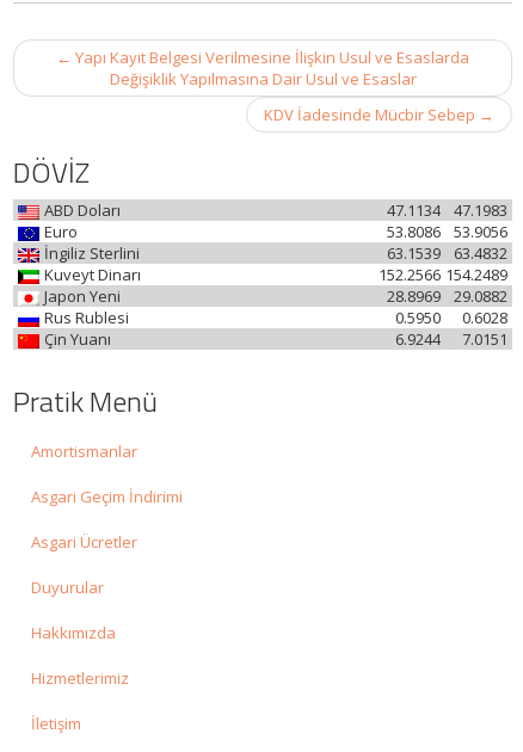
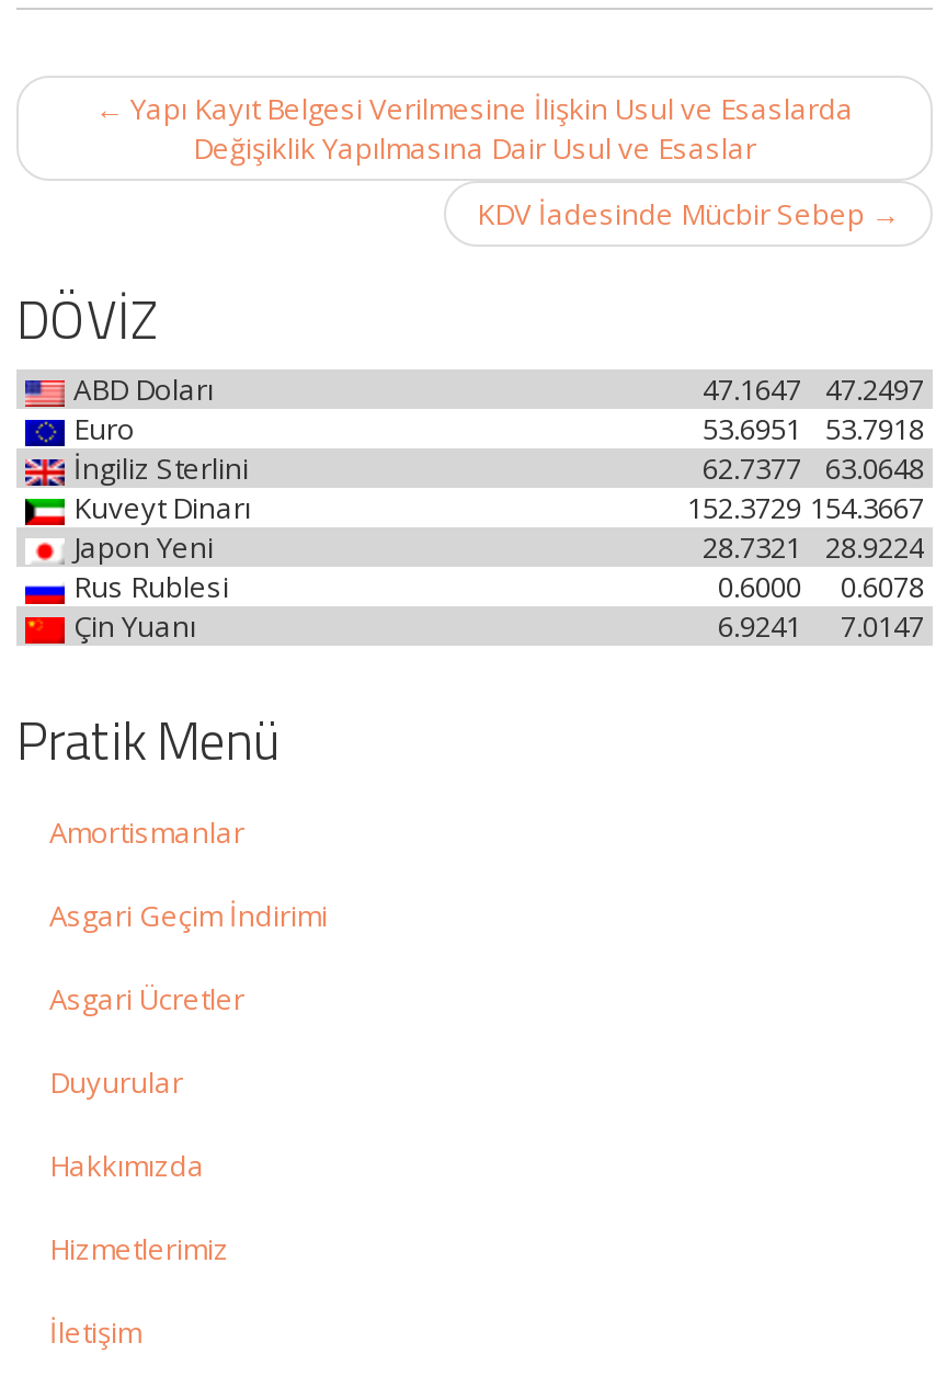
- 47.1134
+ 47.1647

- 47.1983
+ 47.2497

- 53.8086
+ 53.6951

- 53.9056
+ 53.7918

- 63.1539
+ 62.7377

- 63.4832
+ 63.0648

- 152.2566
+ 152.3729

- 154.2489
+ 154.3667

- 28.8969
+ 28.7321

- 29.0882
+ 28.9224

- 0.5950
+ 0.6000

- 0.6028
+ 0.6078

- 6.9244
+ 6.9241

- 7.0151
+ 7.0147
